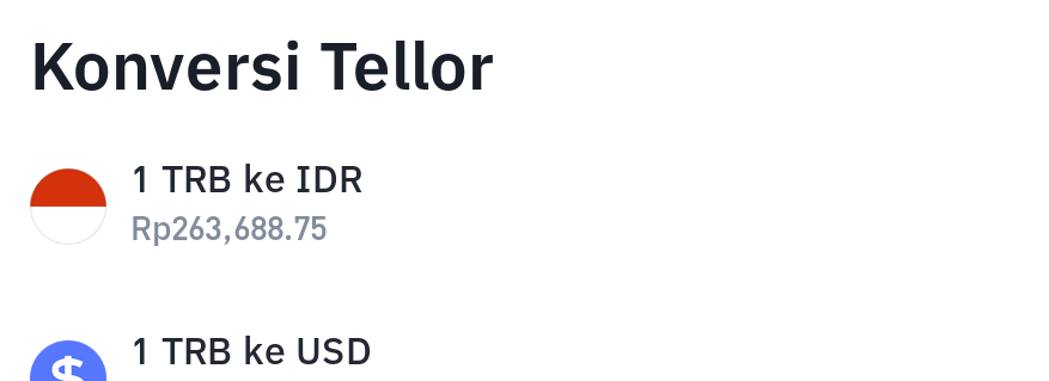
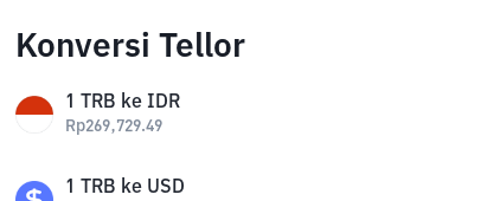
- Rp263,688.75
+ Rp269,729.49
